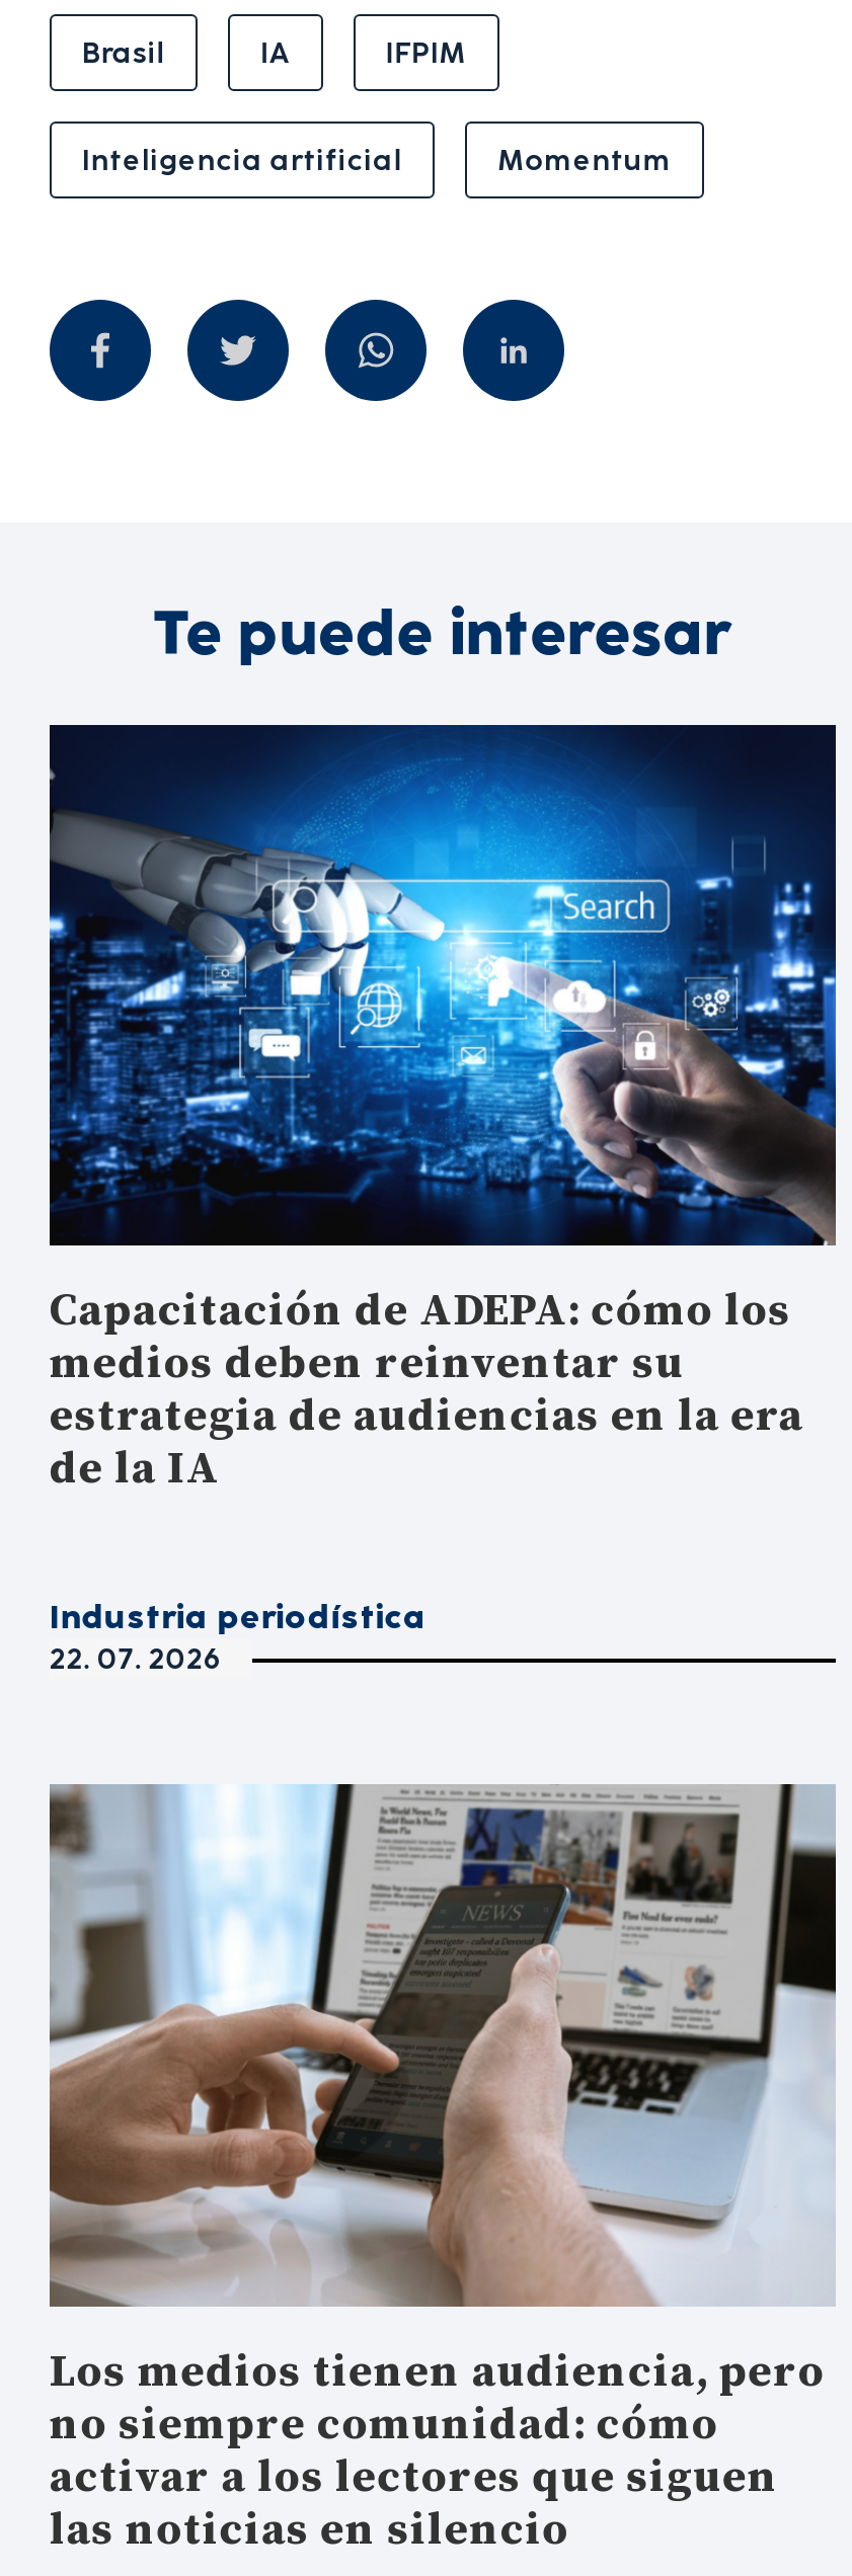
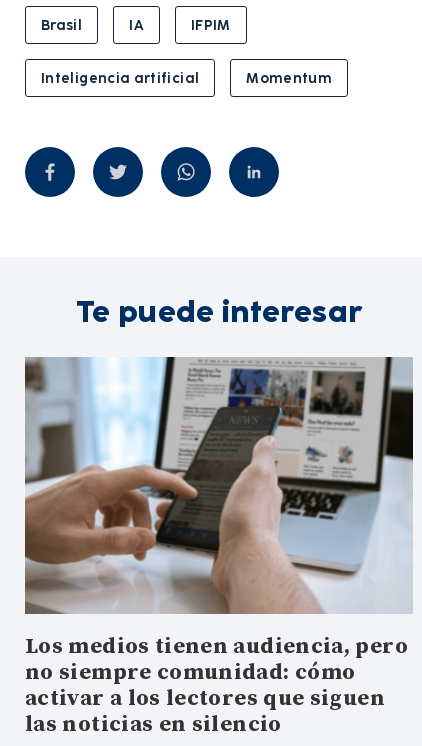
- [image]
- Capacitación de ADEPA: cómo los
- medios deben reinventar su
- estrategia de audiencias en la era
- de la IA
- Industria periodística
- 22. 07. 2026
